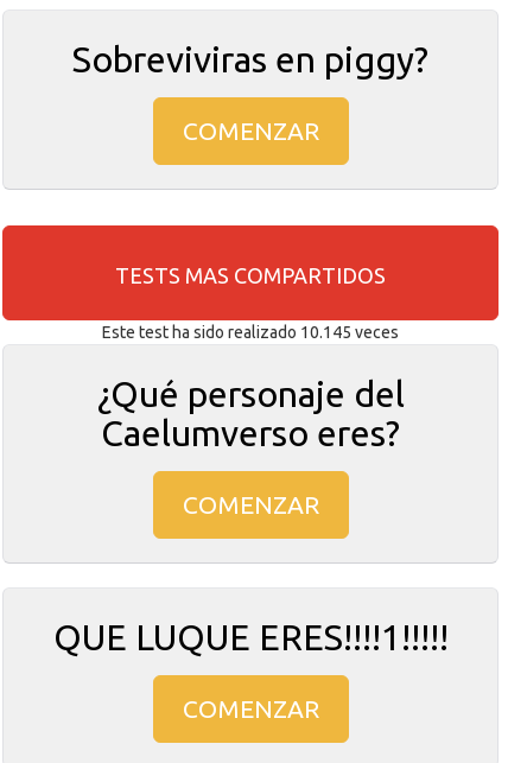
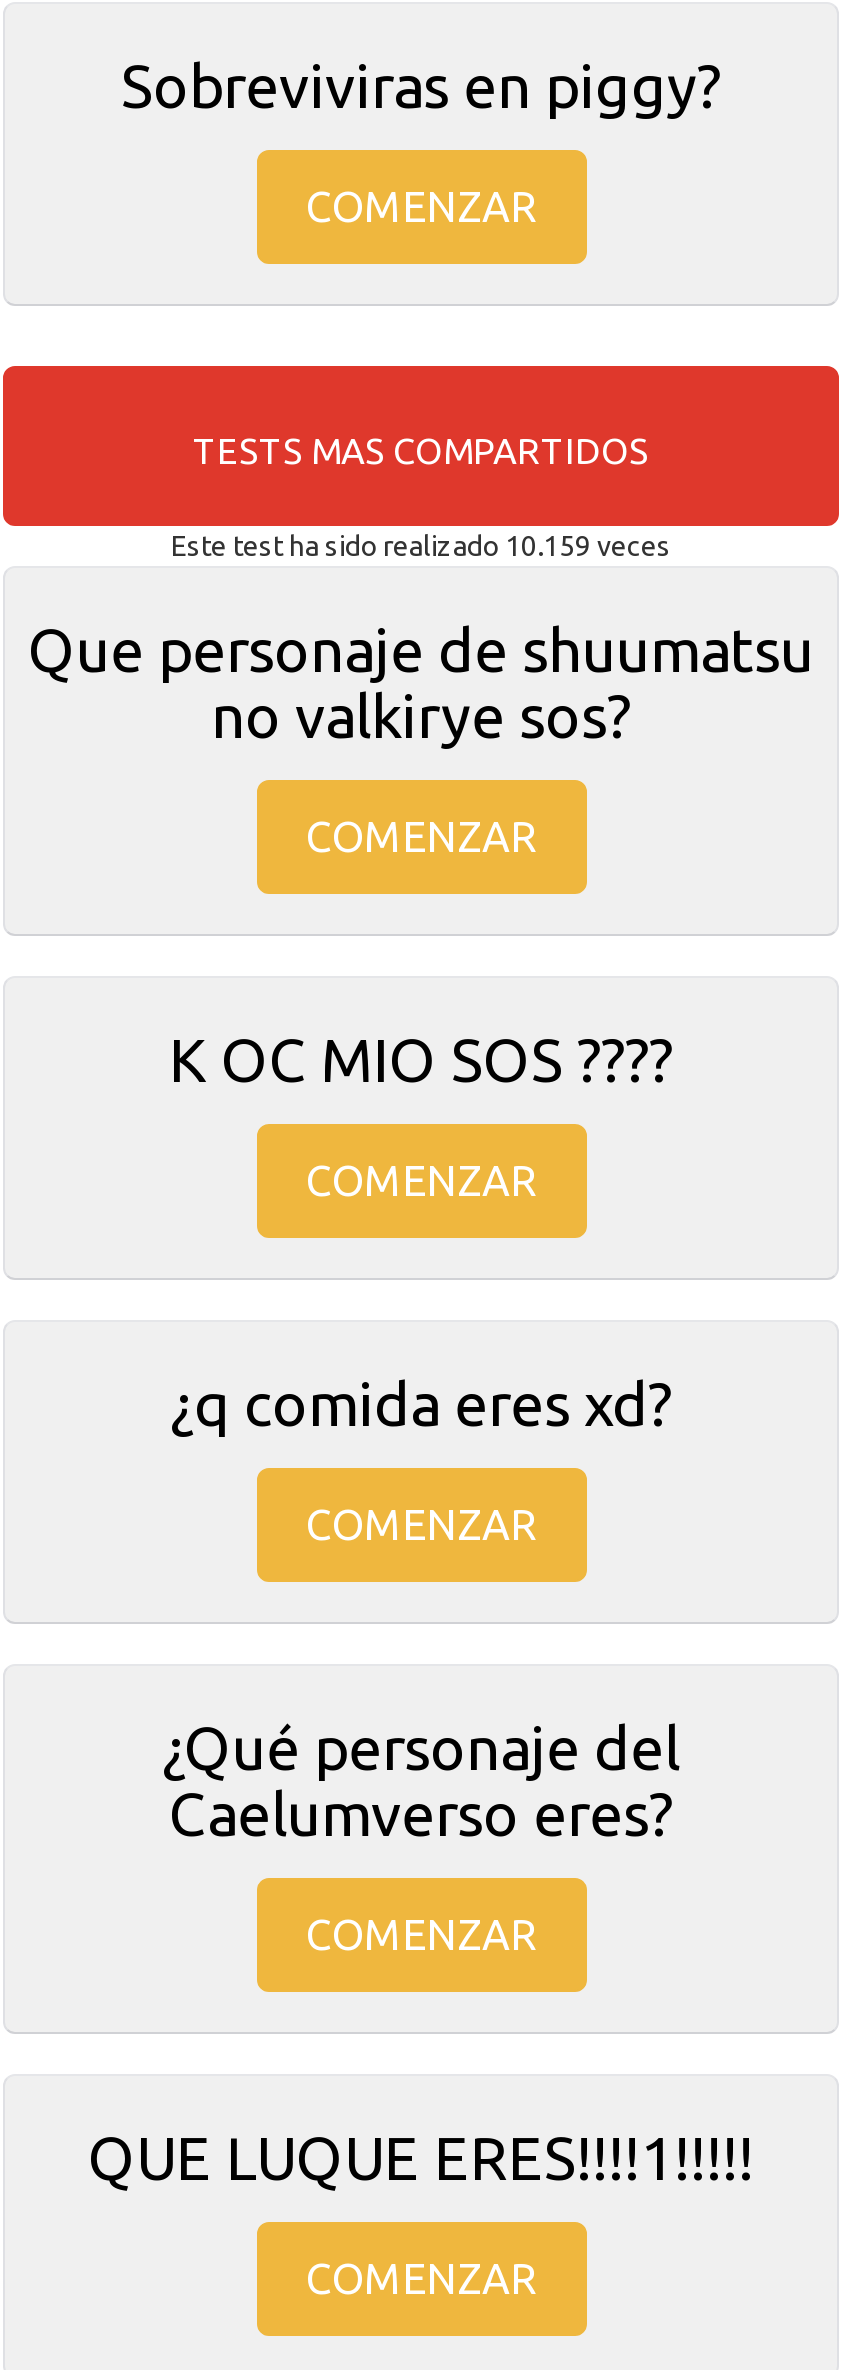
- Este test ha sido realizado 10.145 veces
+ Este test ha sido realizado 10.159 veces
+ Que personaje de shuumatsu
+ no valkirye sos?
+ COMENZAR
+ K OC MIO SOS ????
+ COMENZAR
+ ¿q comida eres xd?
+ COMENZAR
